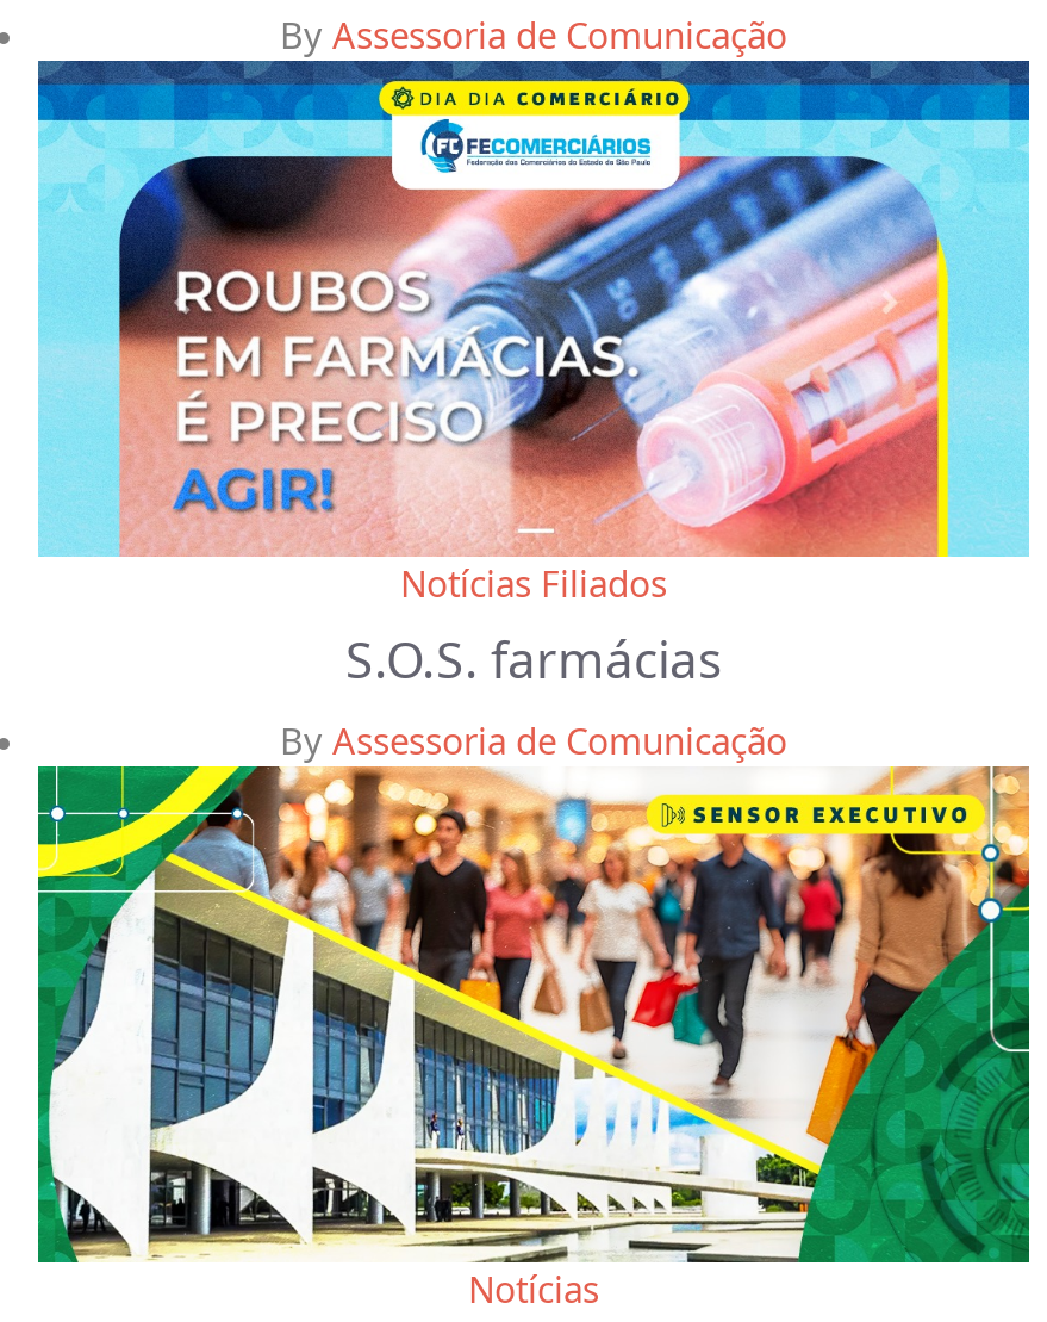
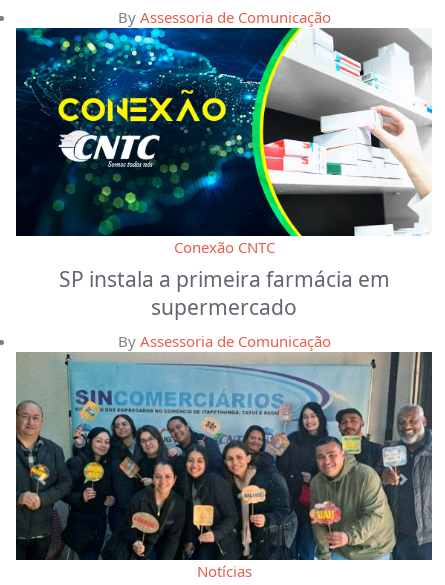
- [image]
- Notícias Filiados
- S.O.S. farmácias
+ [image]
+ Conexão CNTC
+ SP instala a primeira farmácia em
+ supermercado

- [image]
+ [image]
